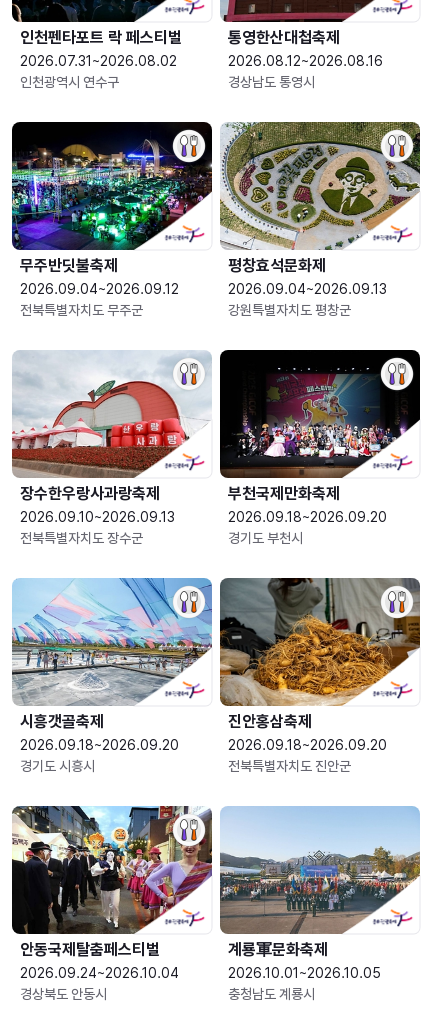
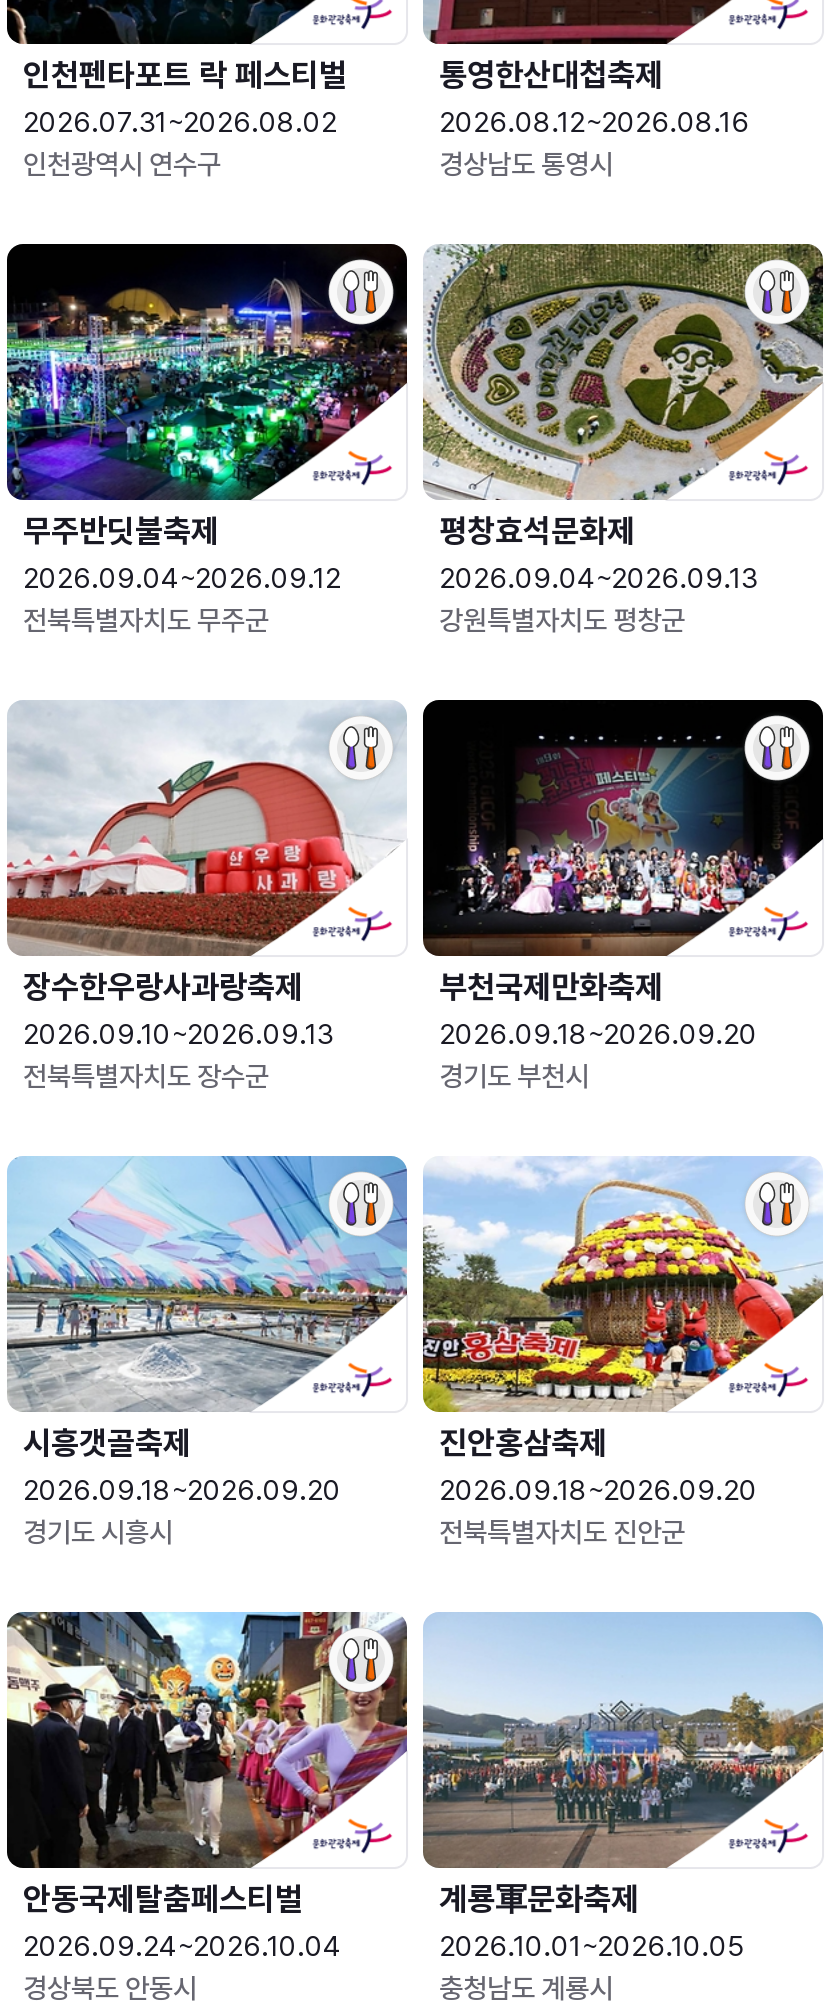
- [image]
+ [image]
